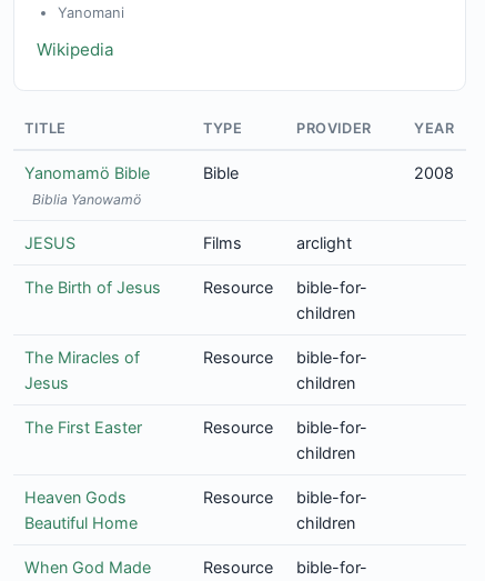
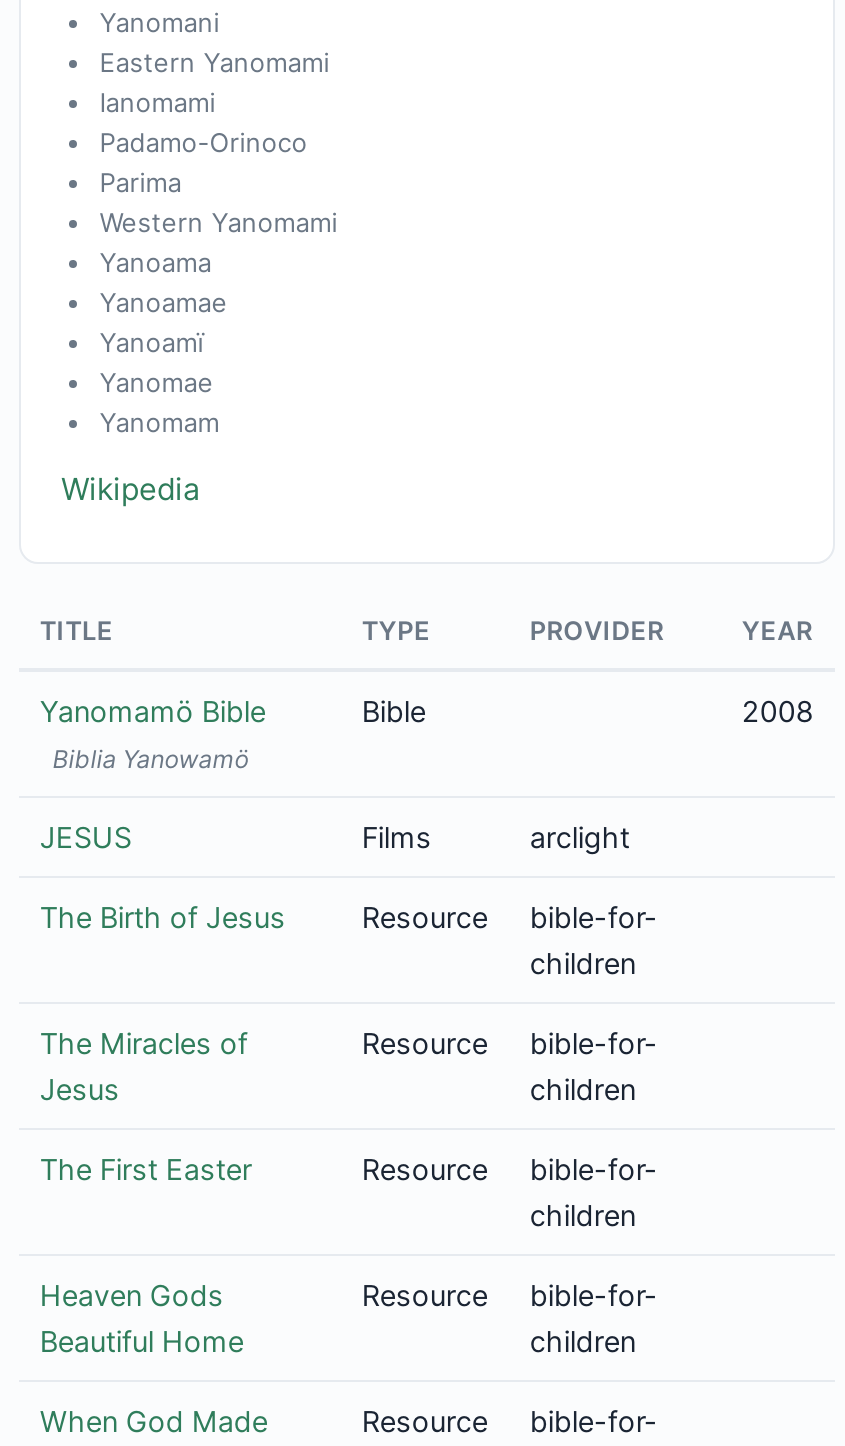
+ Eastern Yanomami
+ Ianomami
+ Padamo-Orinoco
+ Parima
+ Western Yanomami
+ Yanoama
+ Yanoamae
+ Yanoamï
+ Yanomae
+ Yanomam
